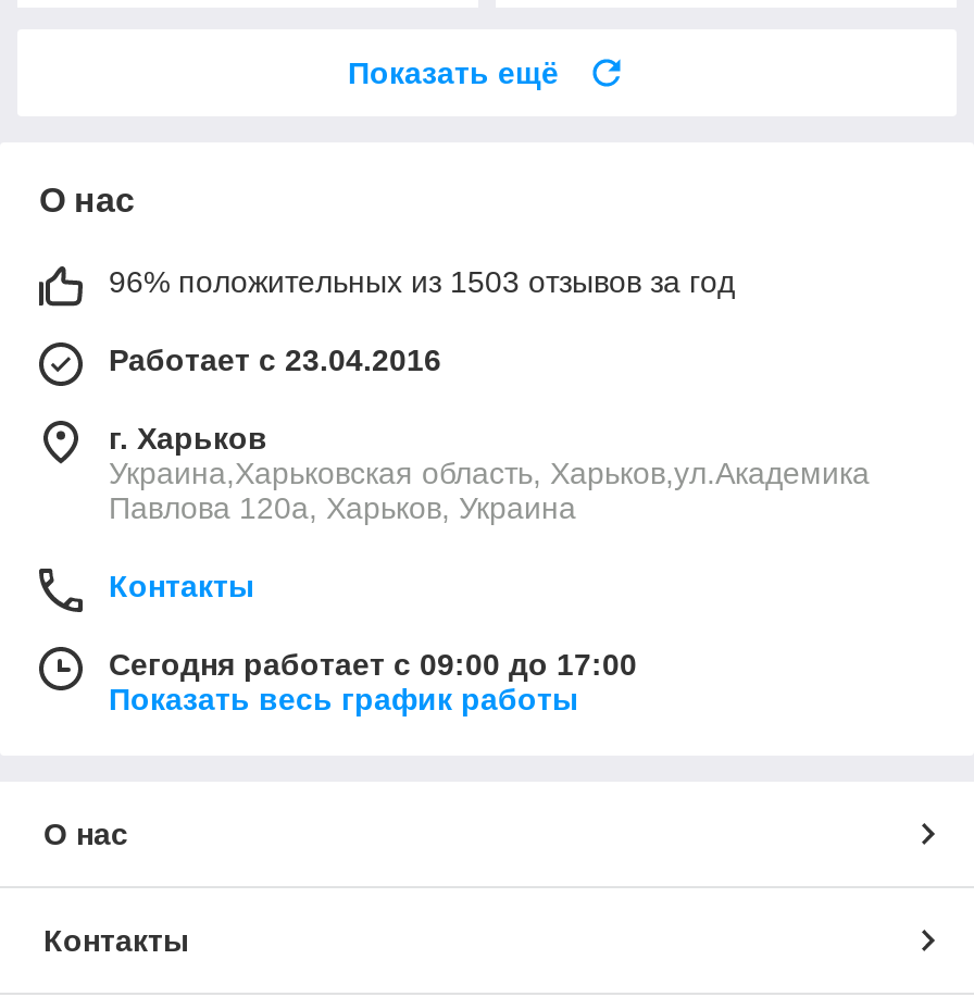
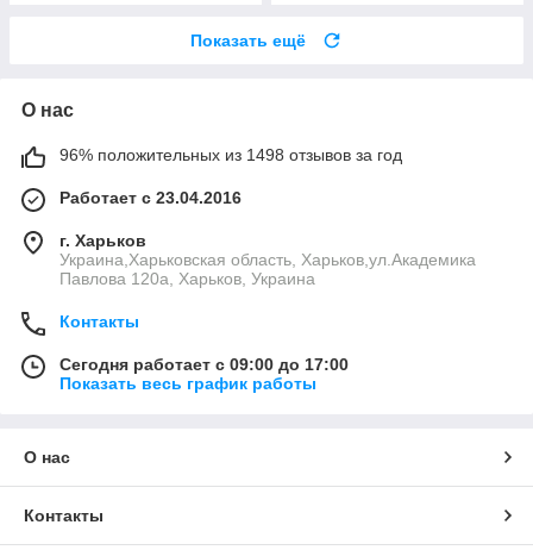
- 96% положительных из 1503 отзывов за год
+ 96% положительных из 1498 отзывов за год
